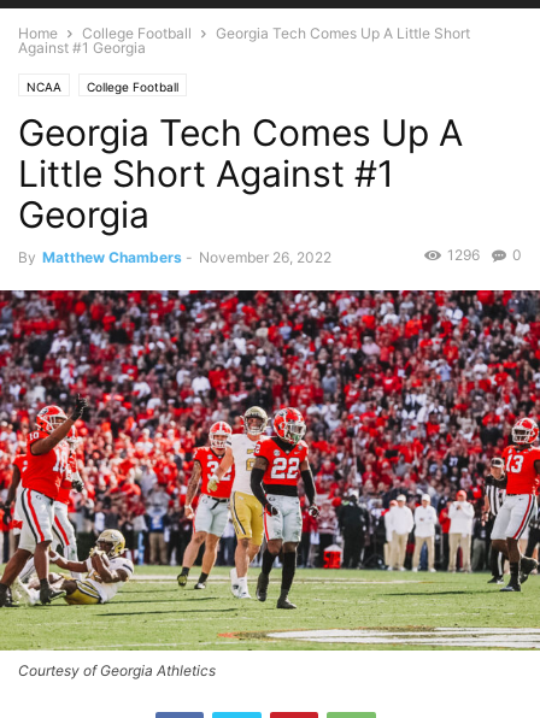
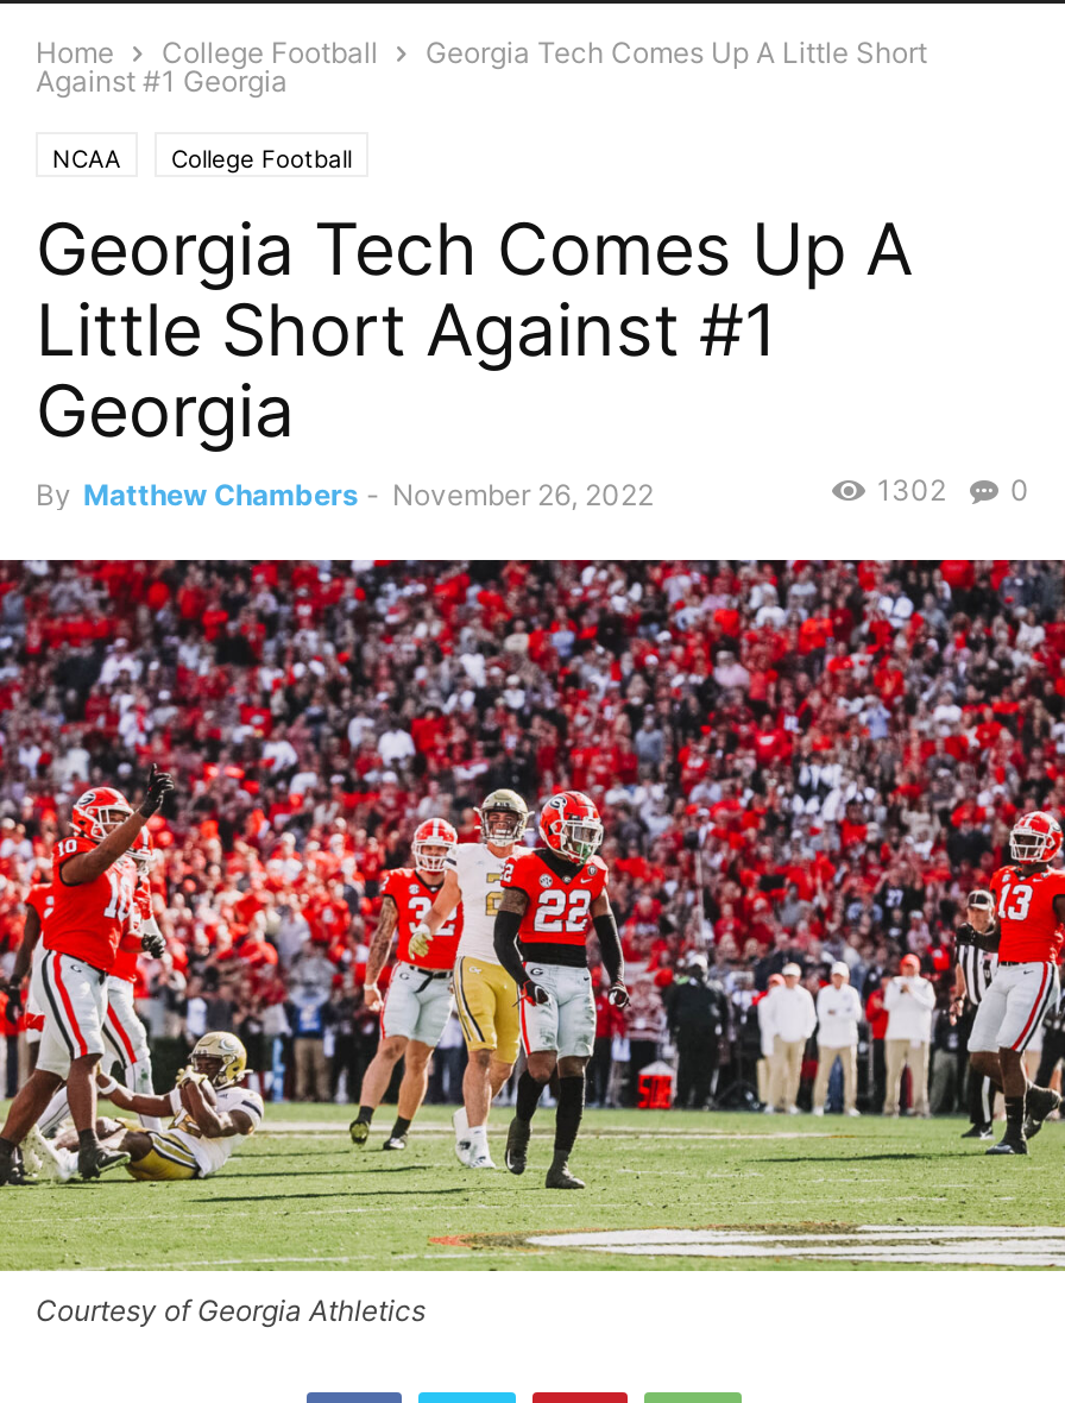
- 1296 0
+ 1302 0
